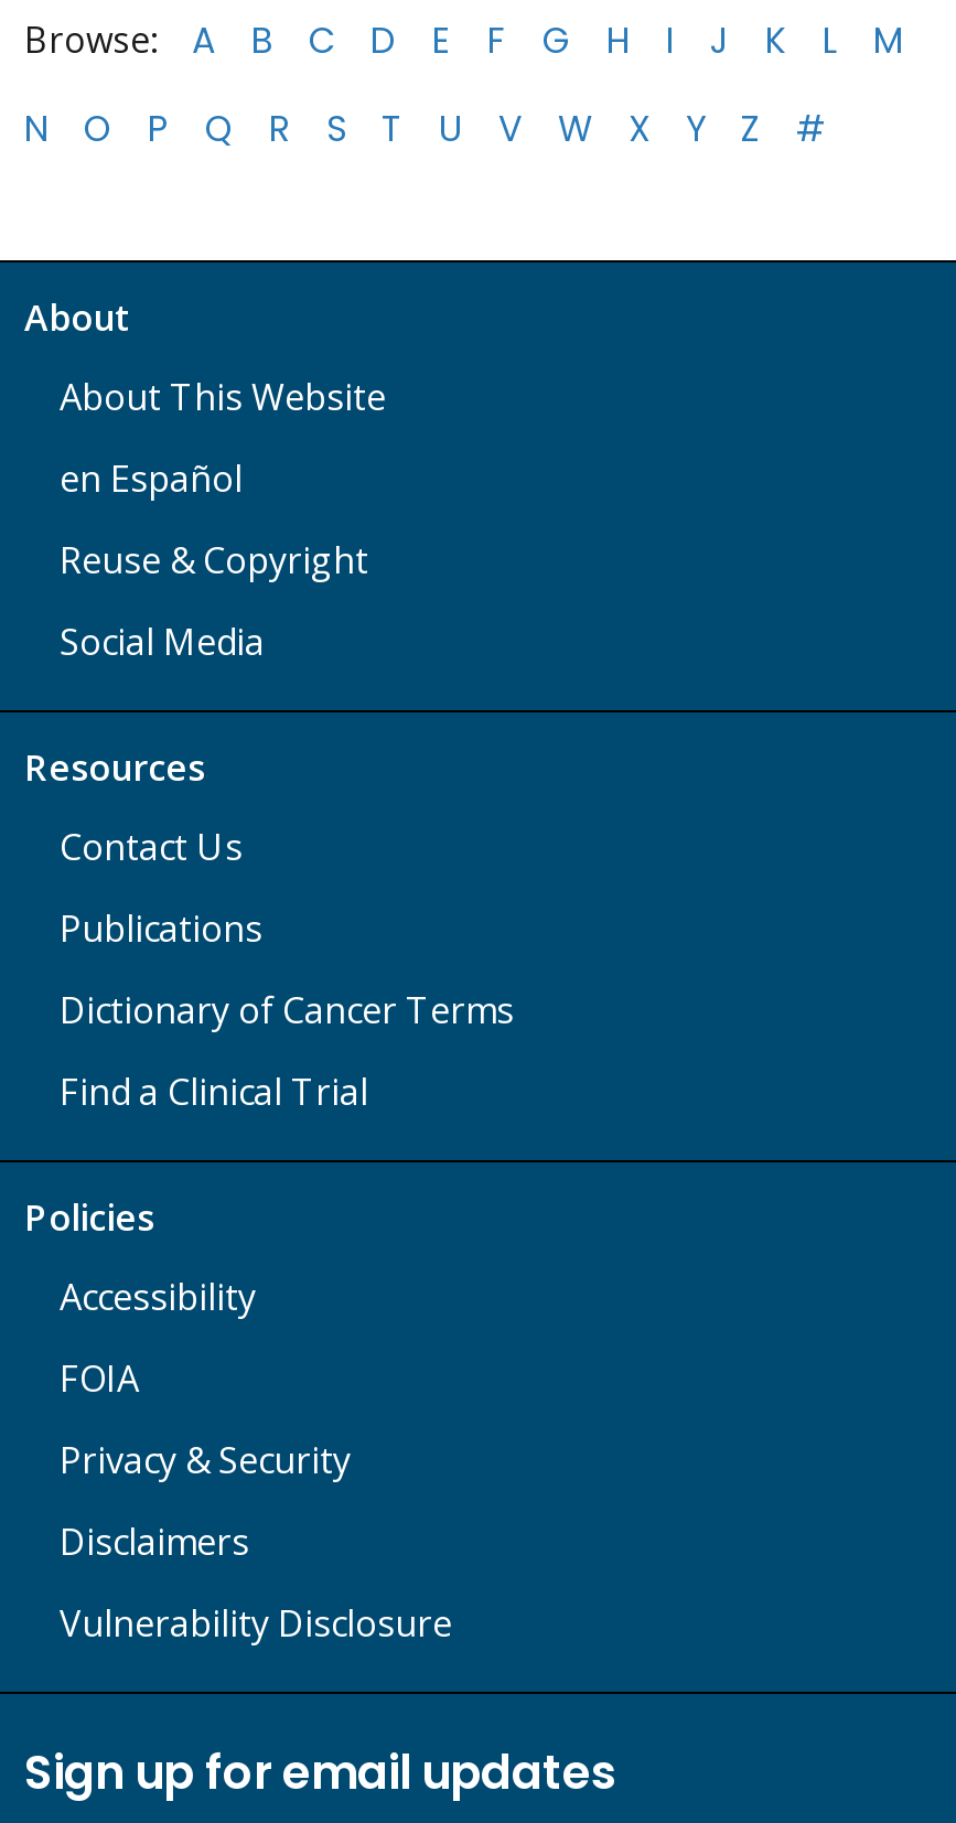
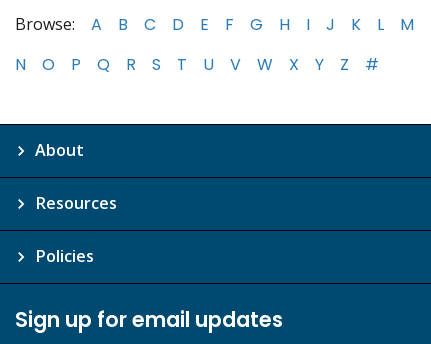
- About This Website
- en Español
- Reuse & Copyright
- Social Media

- Contact Us
- Publications
- Dictionary of Cancer Terms
- Find a Clinical Trial

- Accessibility
- FOIA
- Privacy & Security
- Disclaimers
- Vulnerability Disclosure
